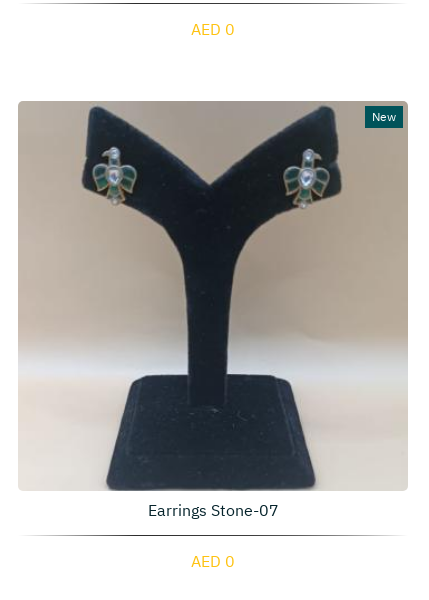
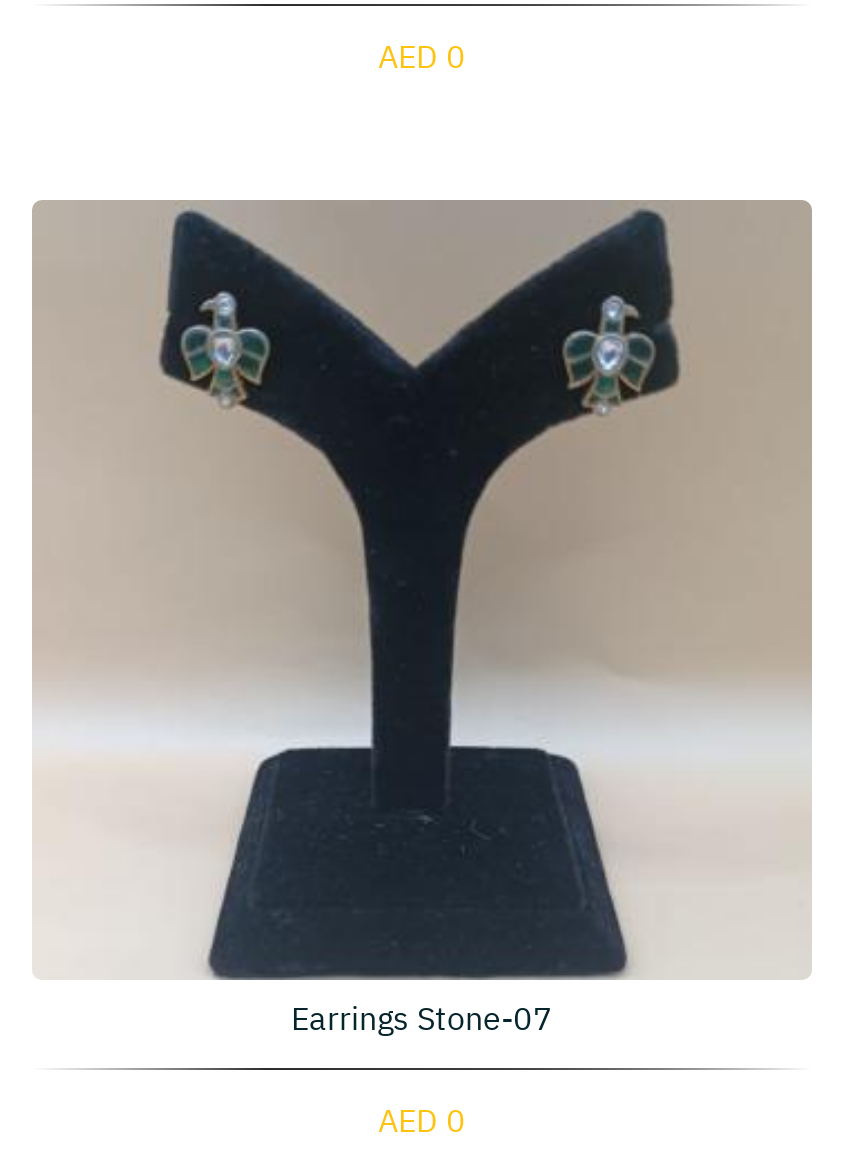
- New
